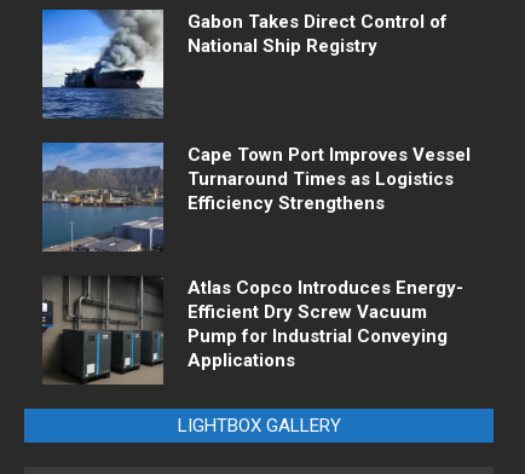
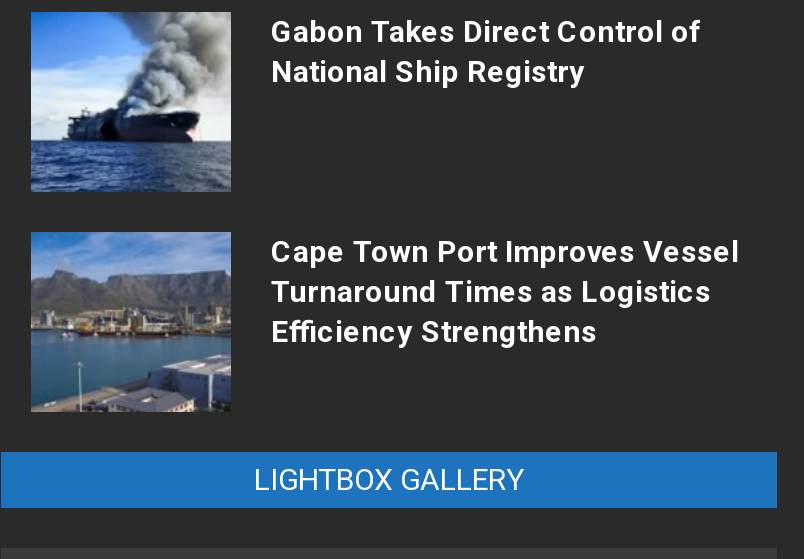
- [image]
- Atlas Copco Introduces Energy-
- Efficient Dry Screw Vacuum
- Pump for Industrial Conveying
- Applications
